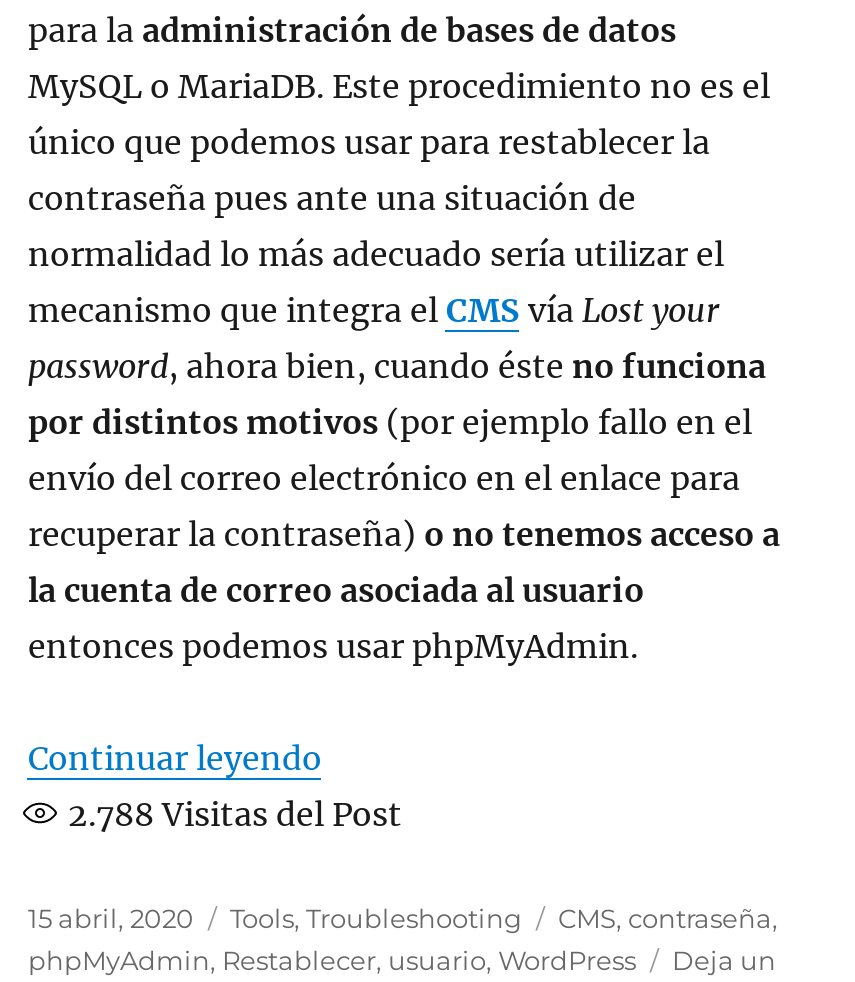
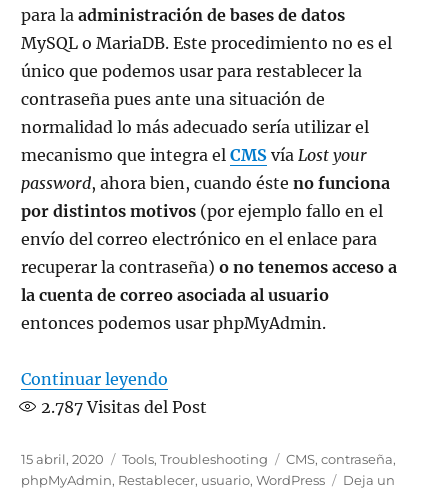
- 2.788 Visitas del Post
+ 2.787 Visitas del Post
